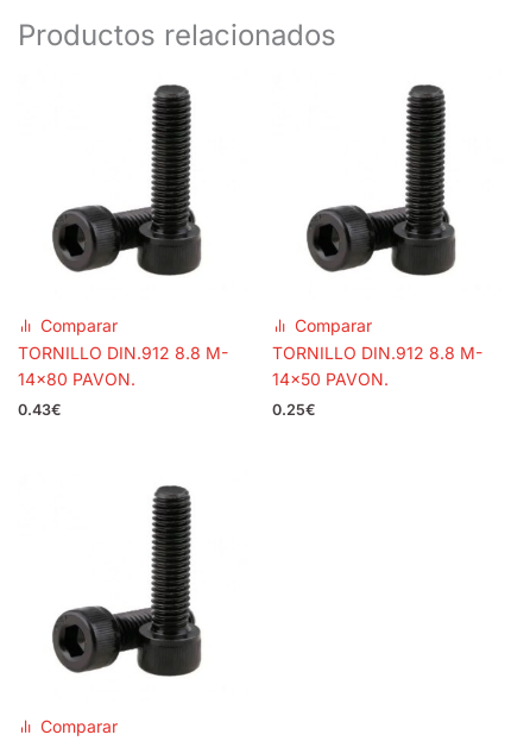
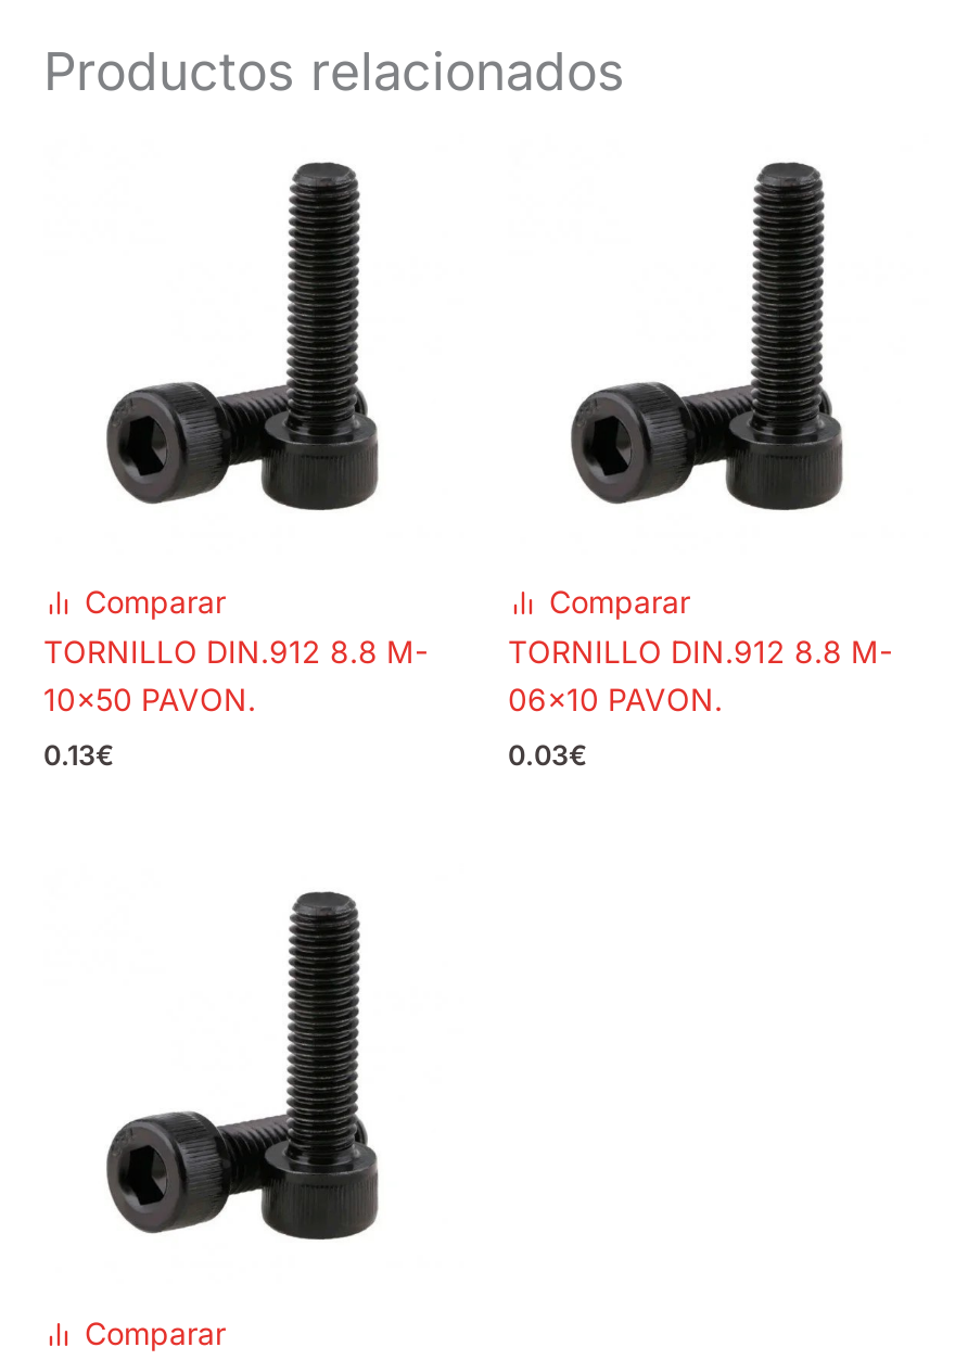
- 14×80 PAVON.
+ 10×50 PAVON.

- 14×50 PAVON.
+ 06×10 PAVON.

- 0.43€
+ 0.13€

- 0.25€
+ 0.03€
